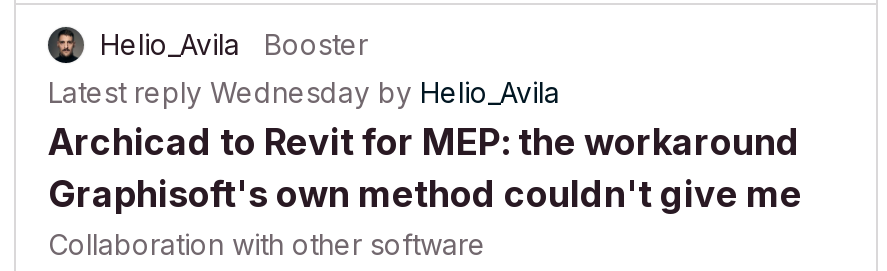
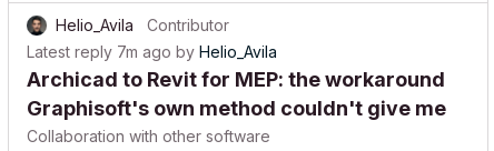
- Booster
- Latest reply Wednesday by Helio_Avila
+ Contributor
+ Latest reply 7m ago by Helio_Avila
